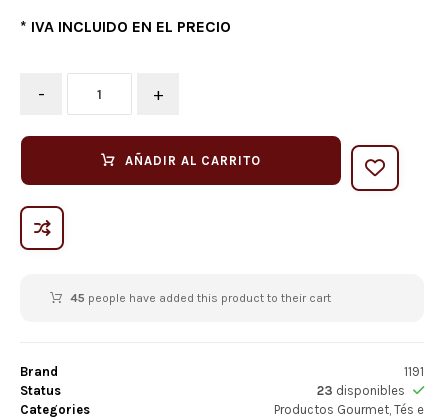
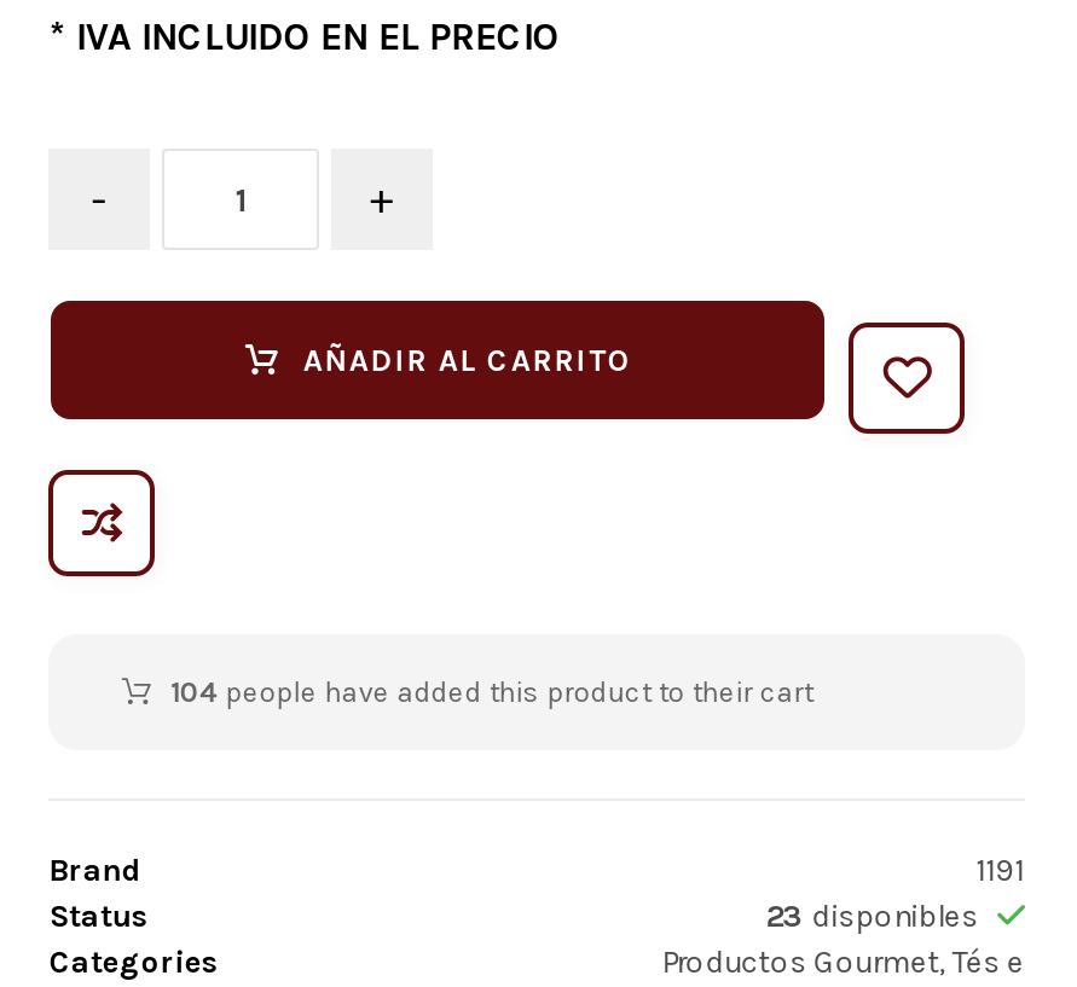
- 45 people have added this product to their cart
+ 104 people have added this product to their cart
